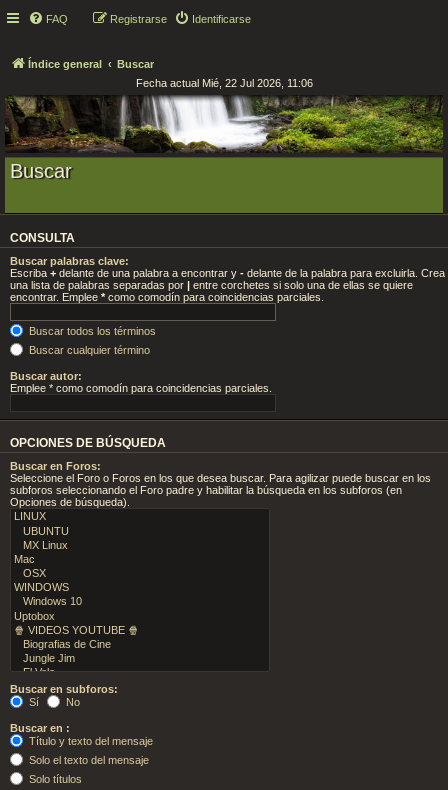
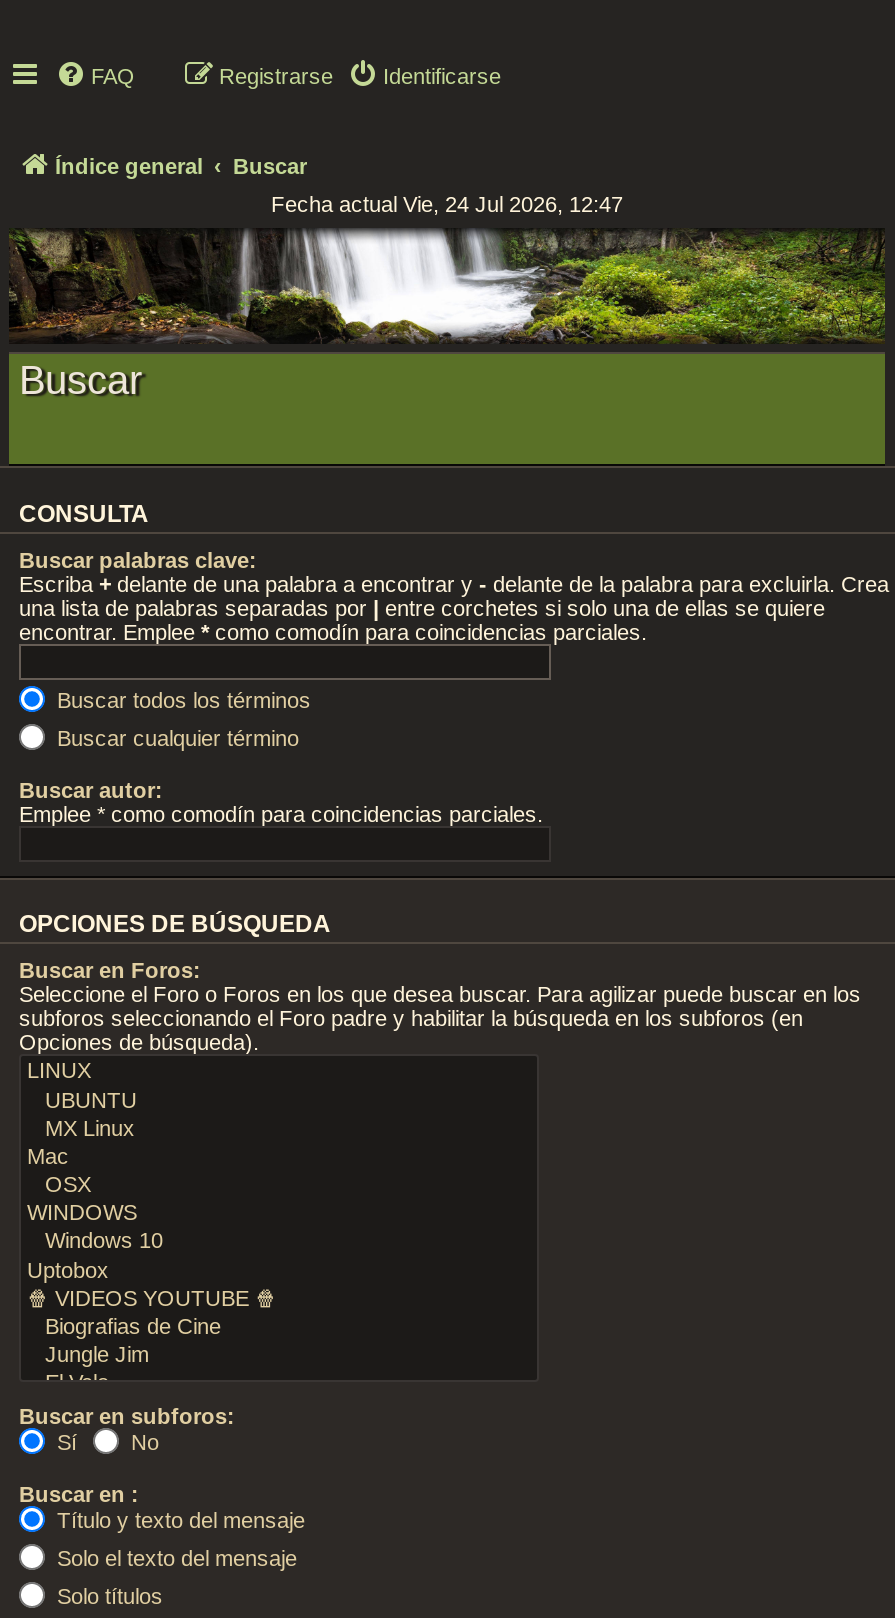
- Fecha actual Mié, 22 Jul 2026, 11:06
+ Fecha actual Vie, 24 Jul 2026, 12:47
